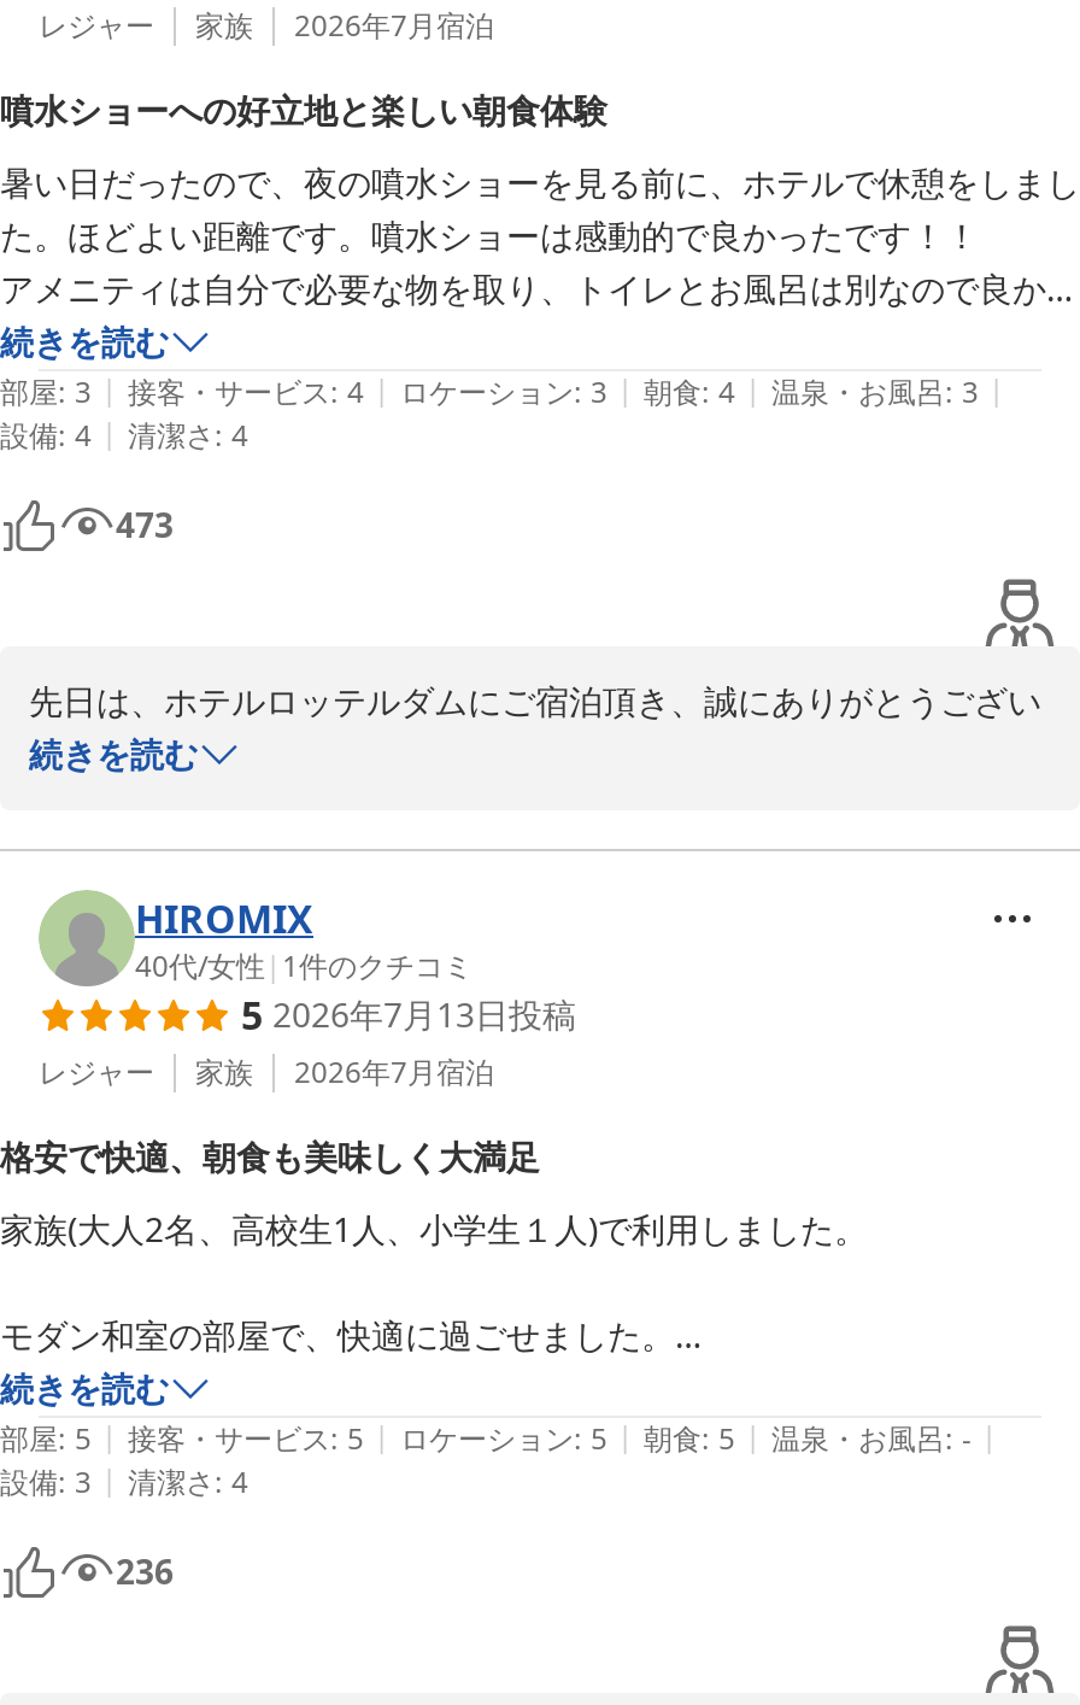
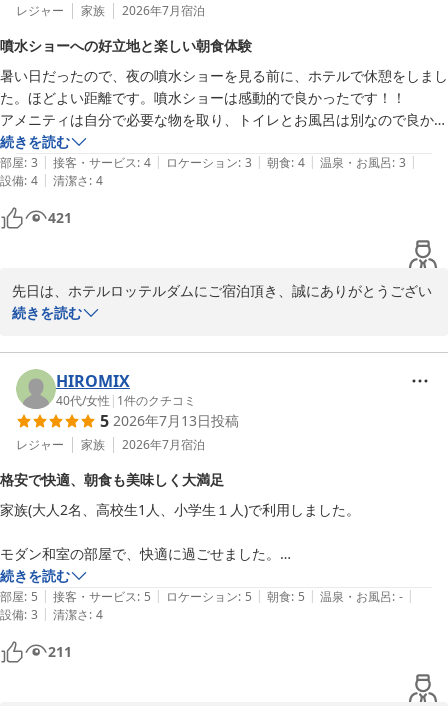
- 473
+ 421

- 236
+ 211
